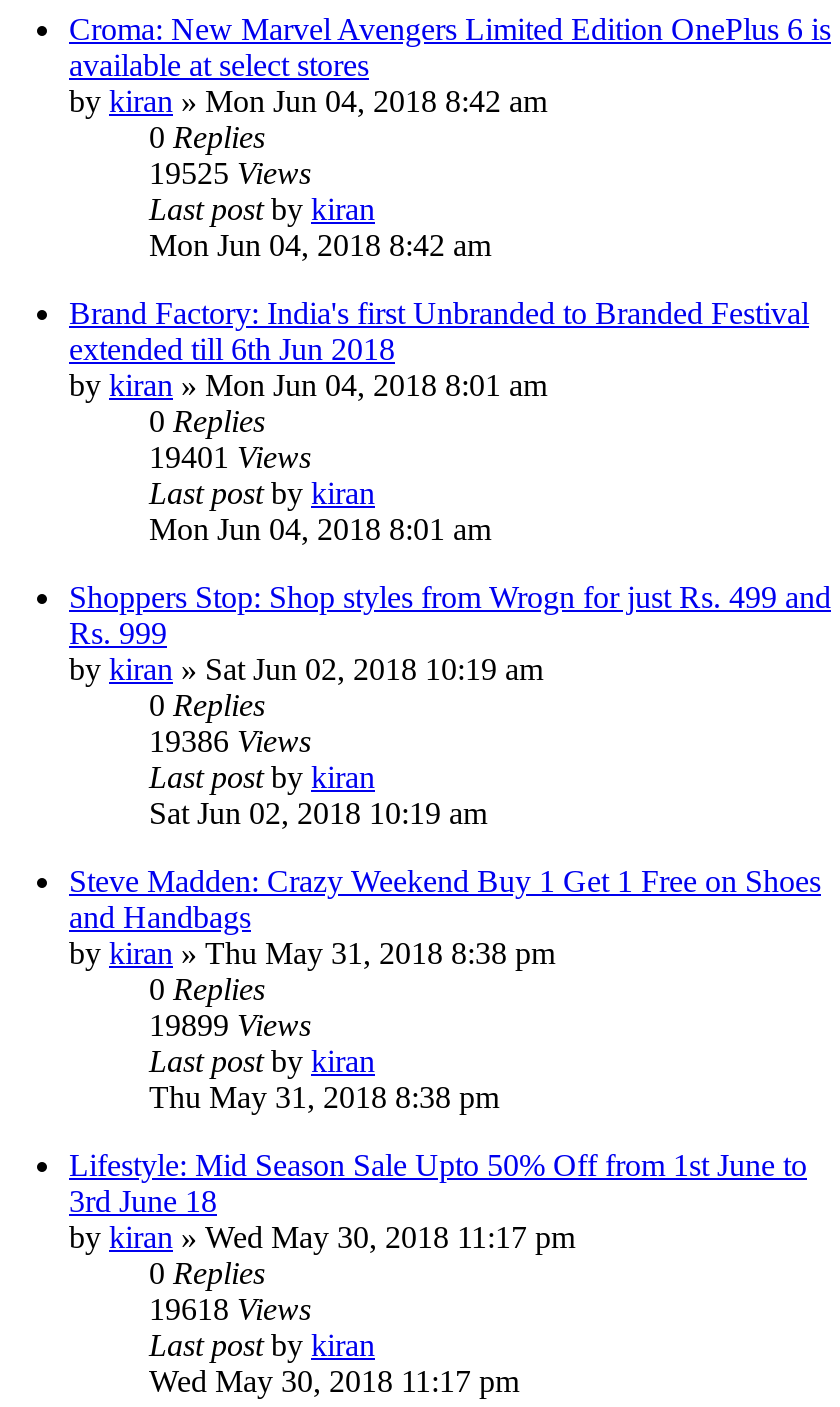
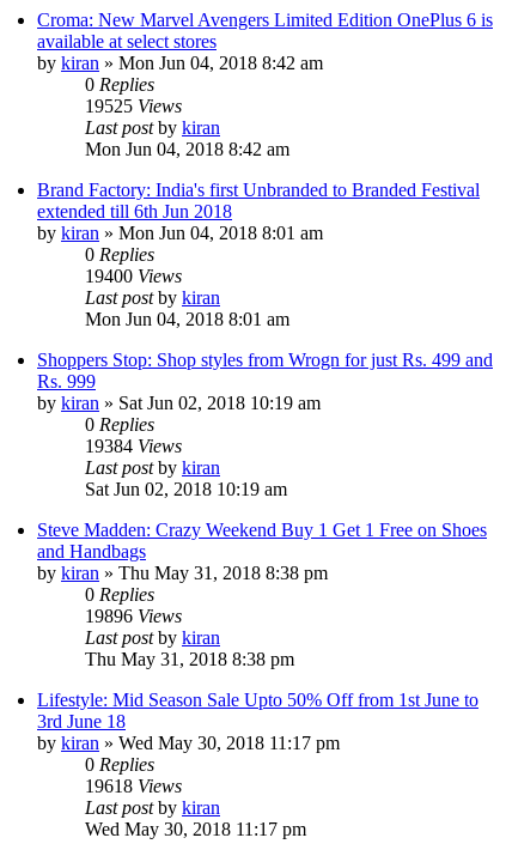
- 19401 Views
+ 19400 Views

- 19386 Views
+ 19384 Views

- 19899 Views
+ 19896 Views
